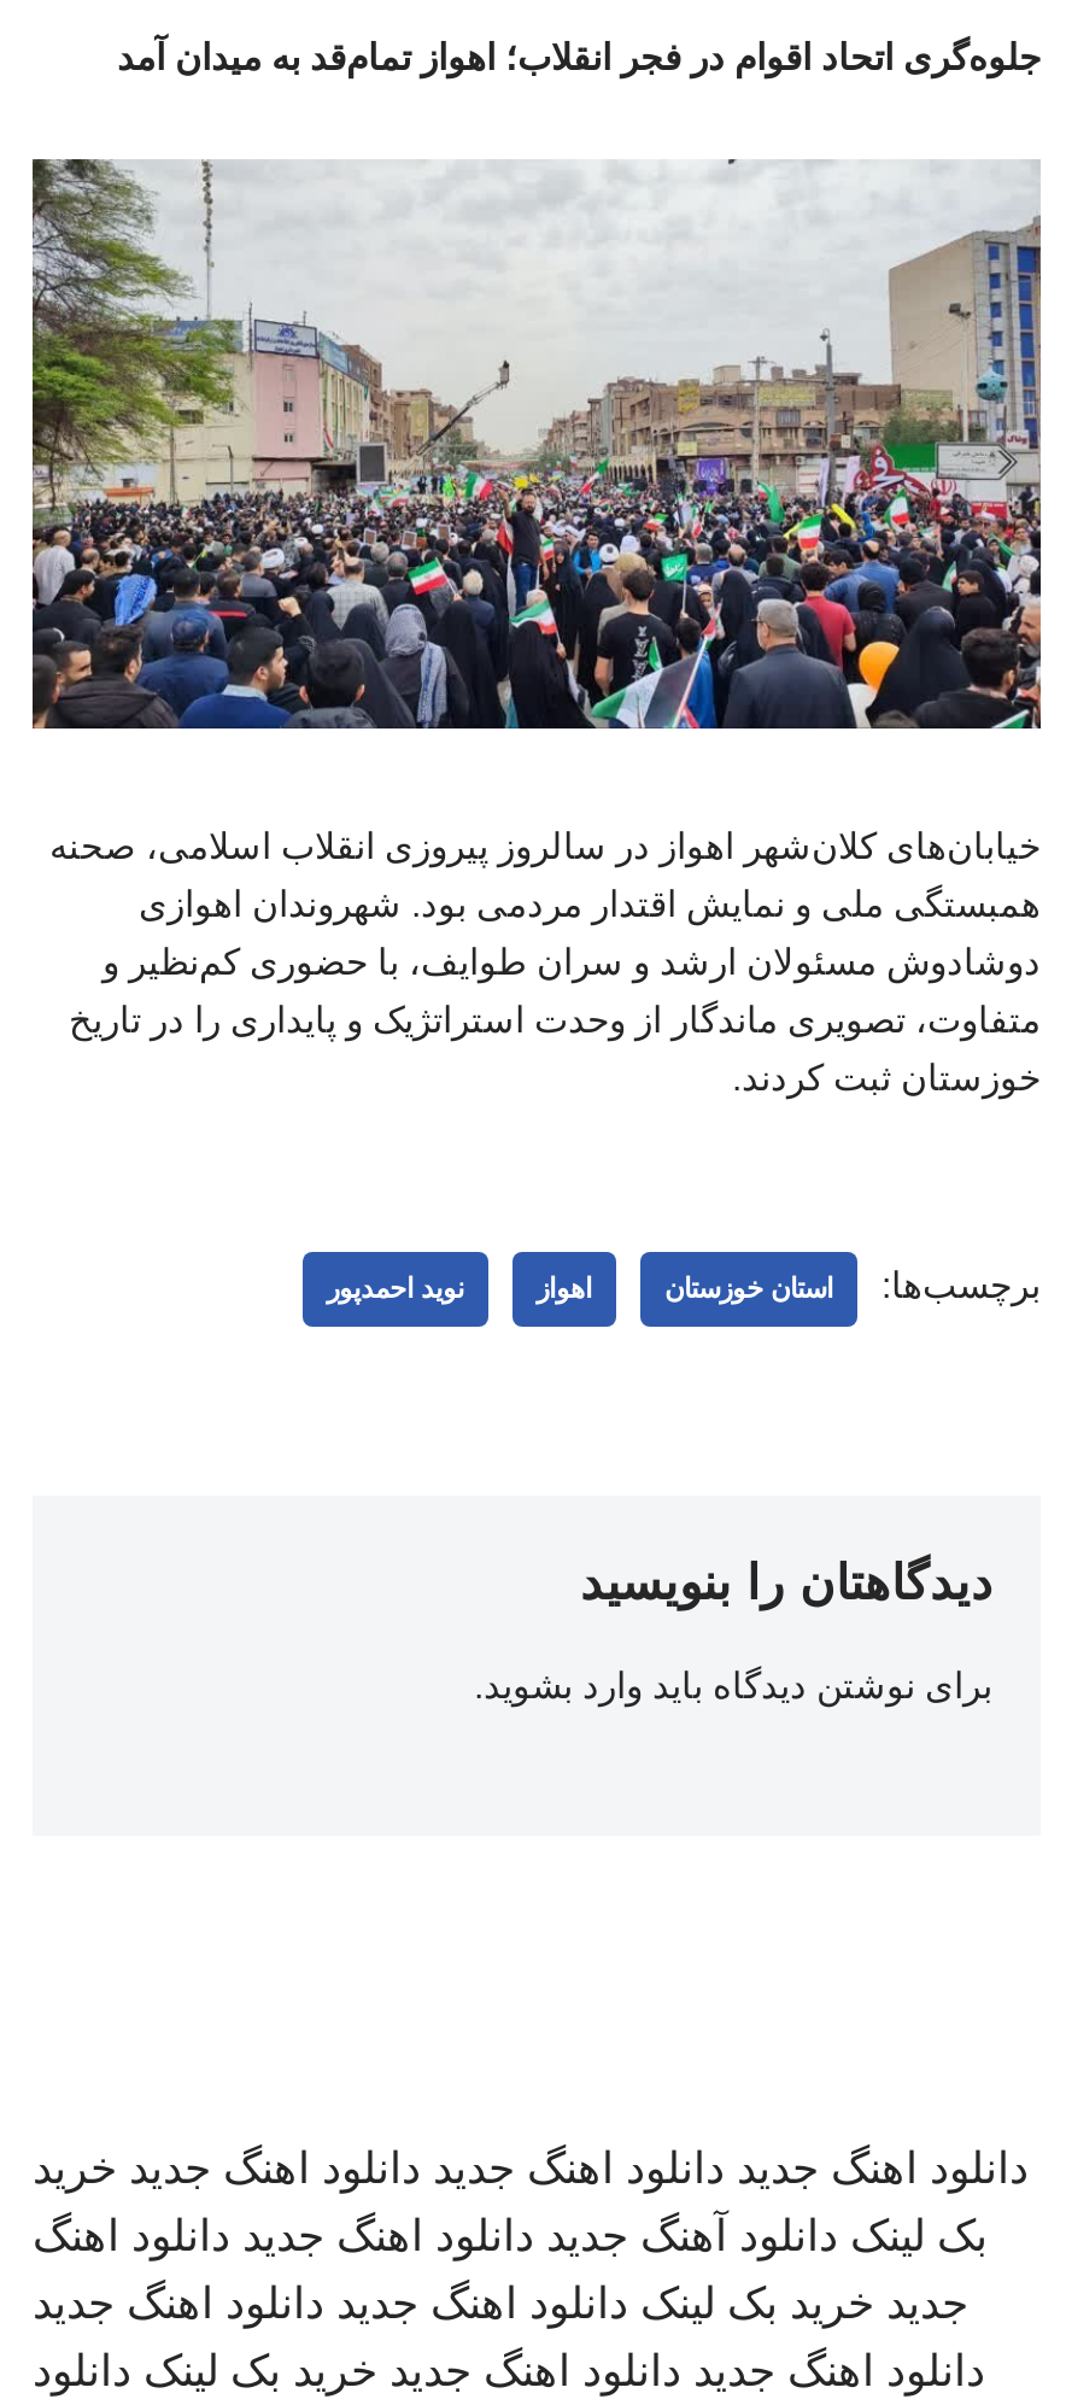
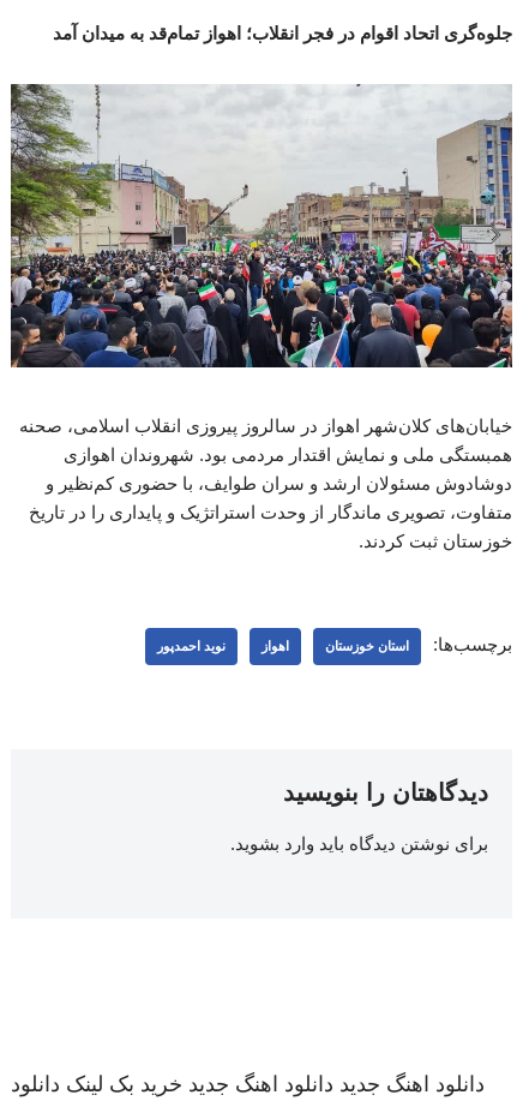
- دانلود اهنگ جدید دانلود اهنگ جدید دانلود اهنگ جدید خرید
- بک لینک دانلود آهنگ جدید دانلود اهنگ جدید دانلود اهنگ
- جدید خرید بک لینک دانلود اهنگ جدید دانلود اهنگ جدید
